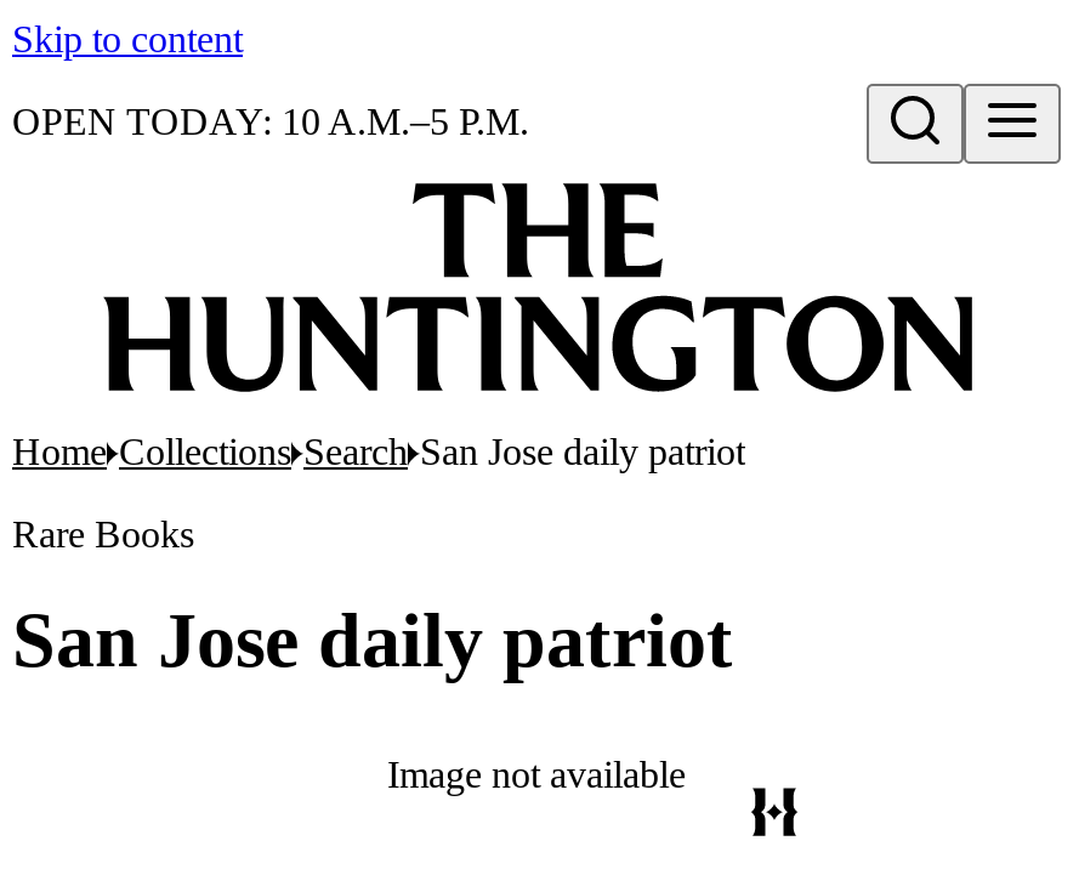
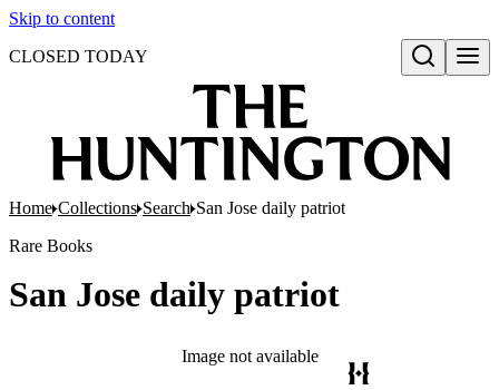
- OPEN TODAY: 10 A.M.–5 P.M.
+ CLOSED TODAY
